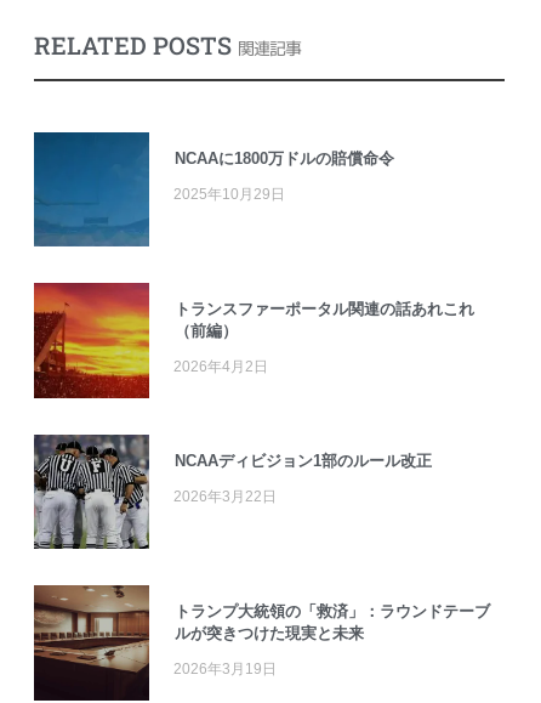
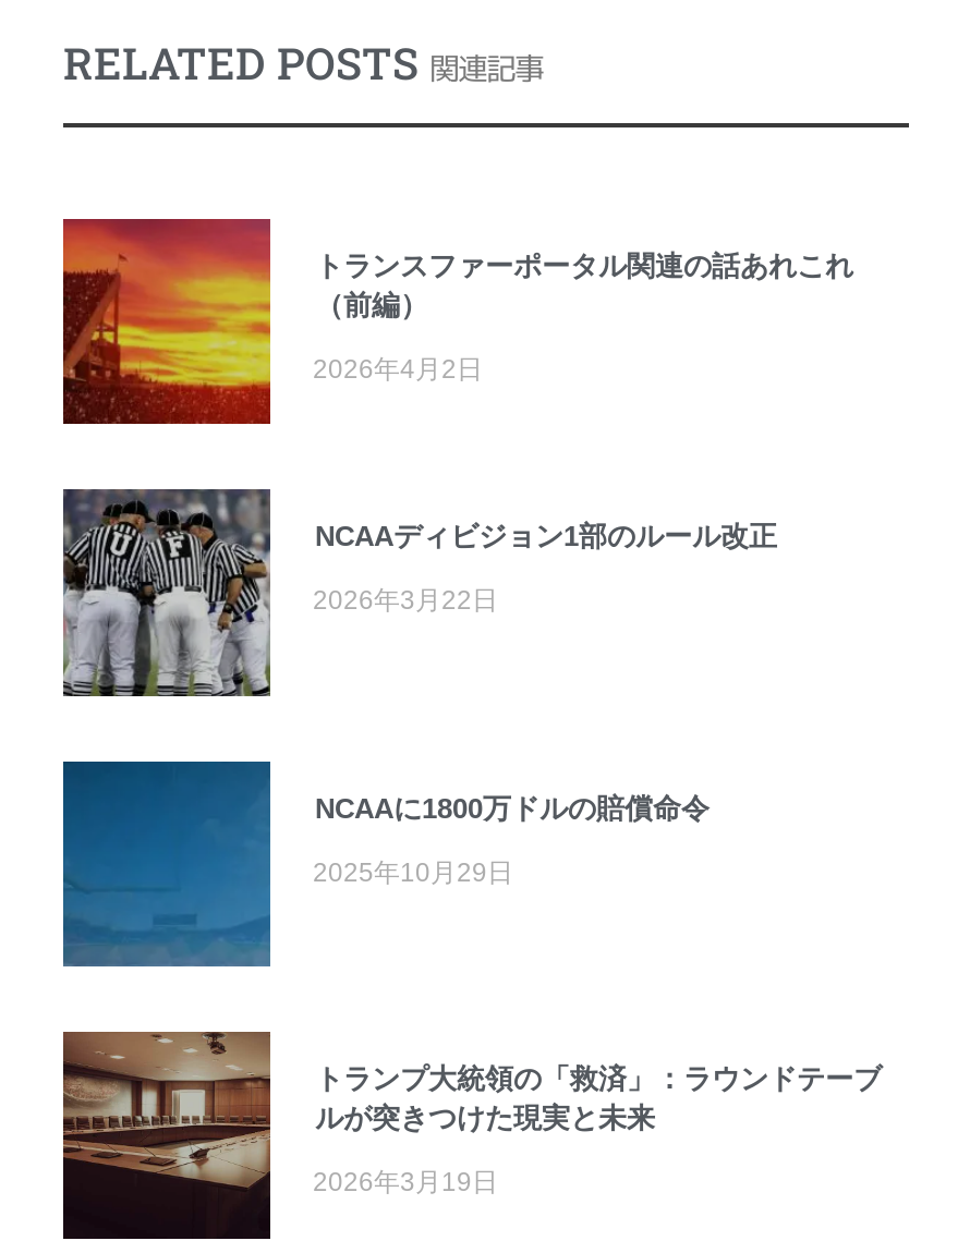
moved down: [image] | NCAAに1800万ドルの賠償命令 | 2025年10月29日

moved up: [image] | トランスファーポータル関連の話あれこれ | （前編） | 2026年4月2日 | NCAAディビジョン1部のルール改正 | 2026年3月22日
